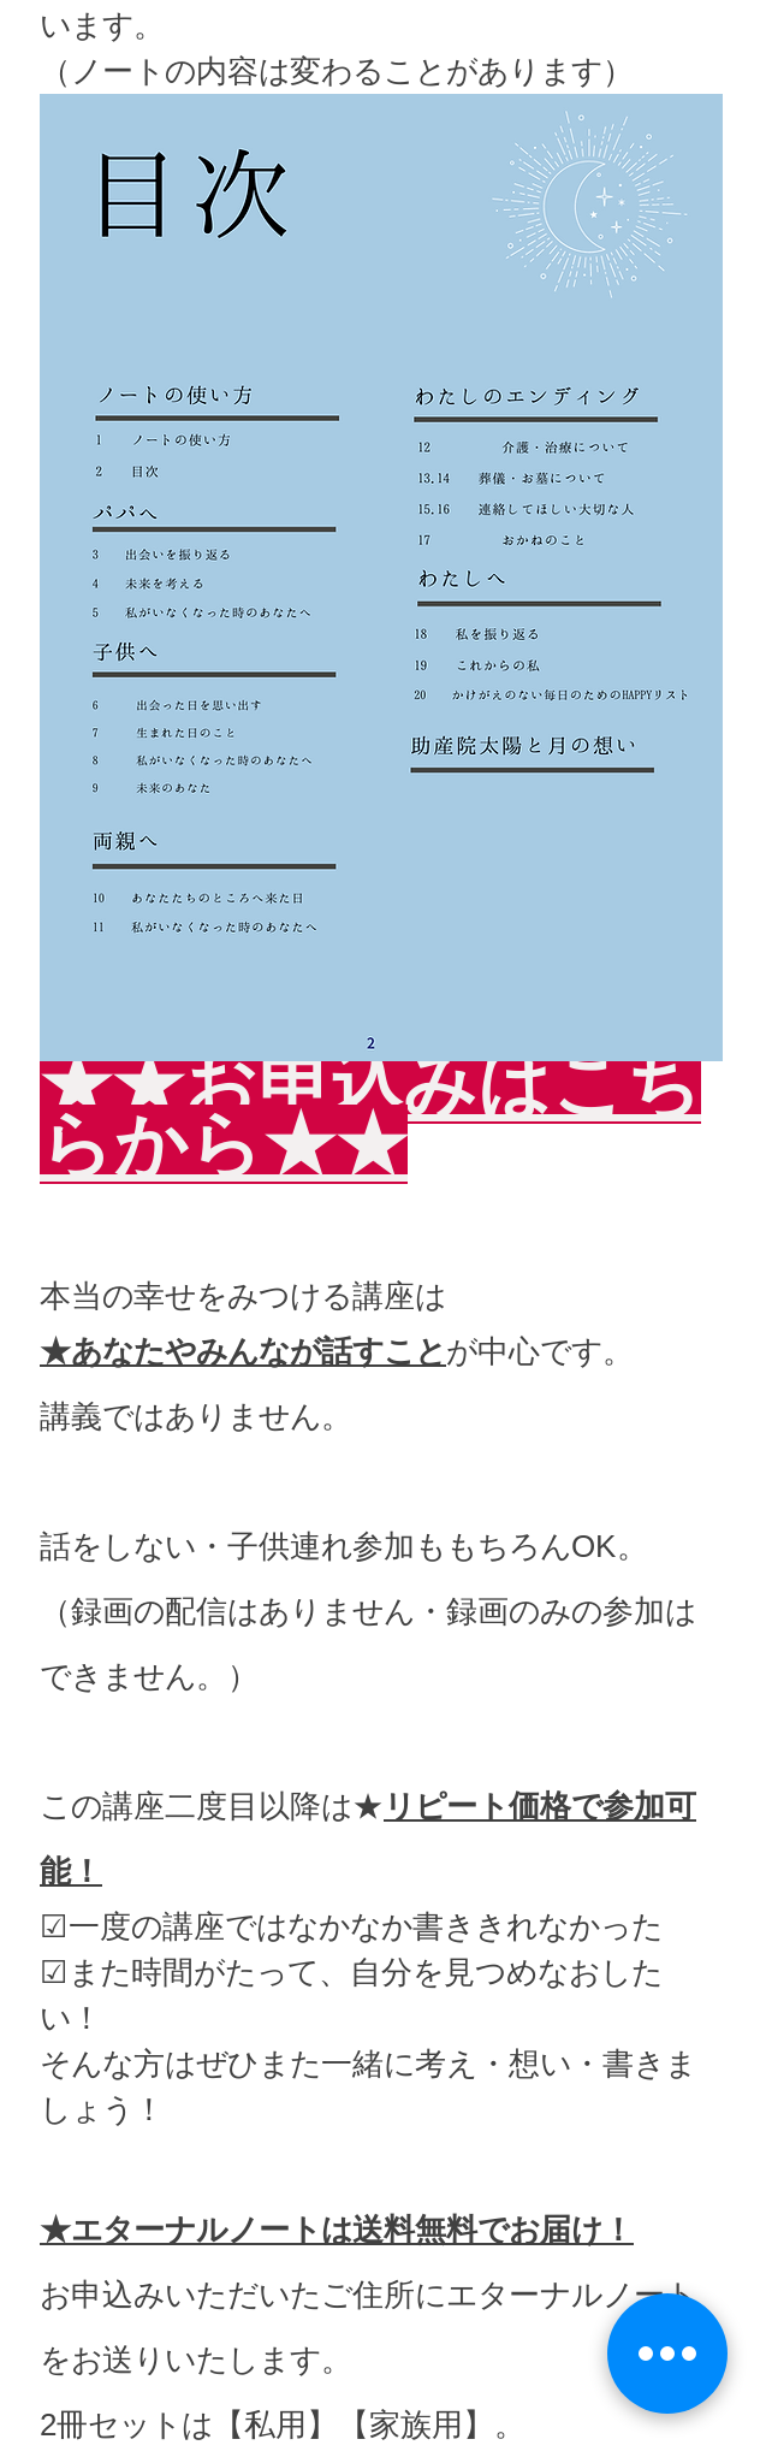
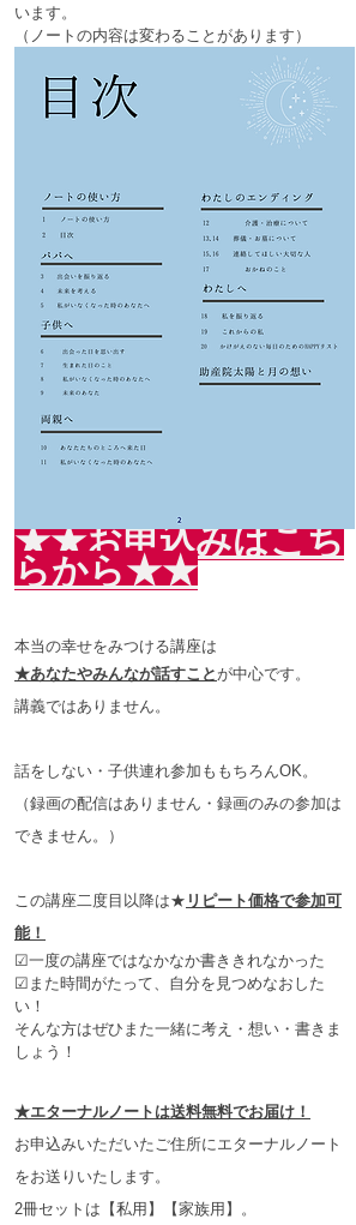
- [image]
